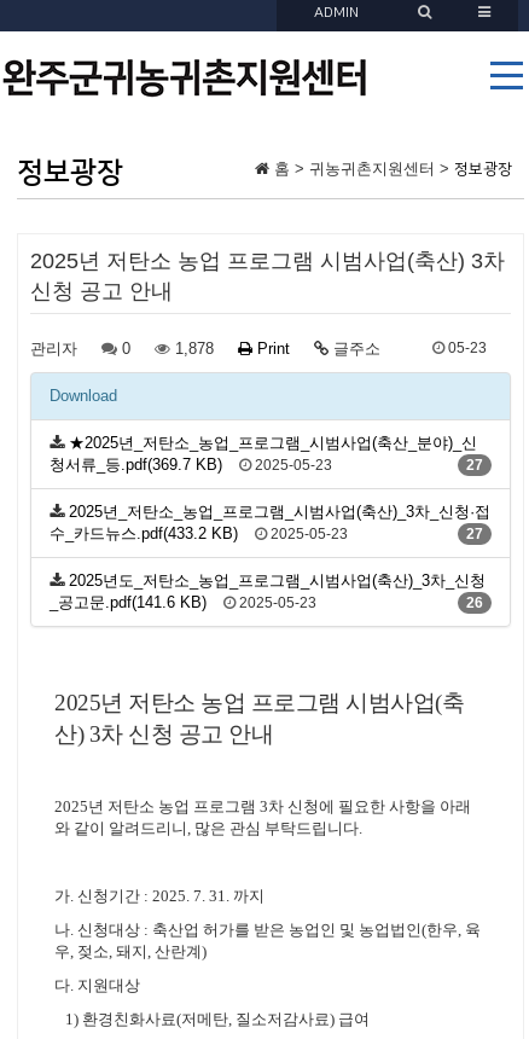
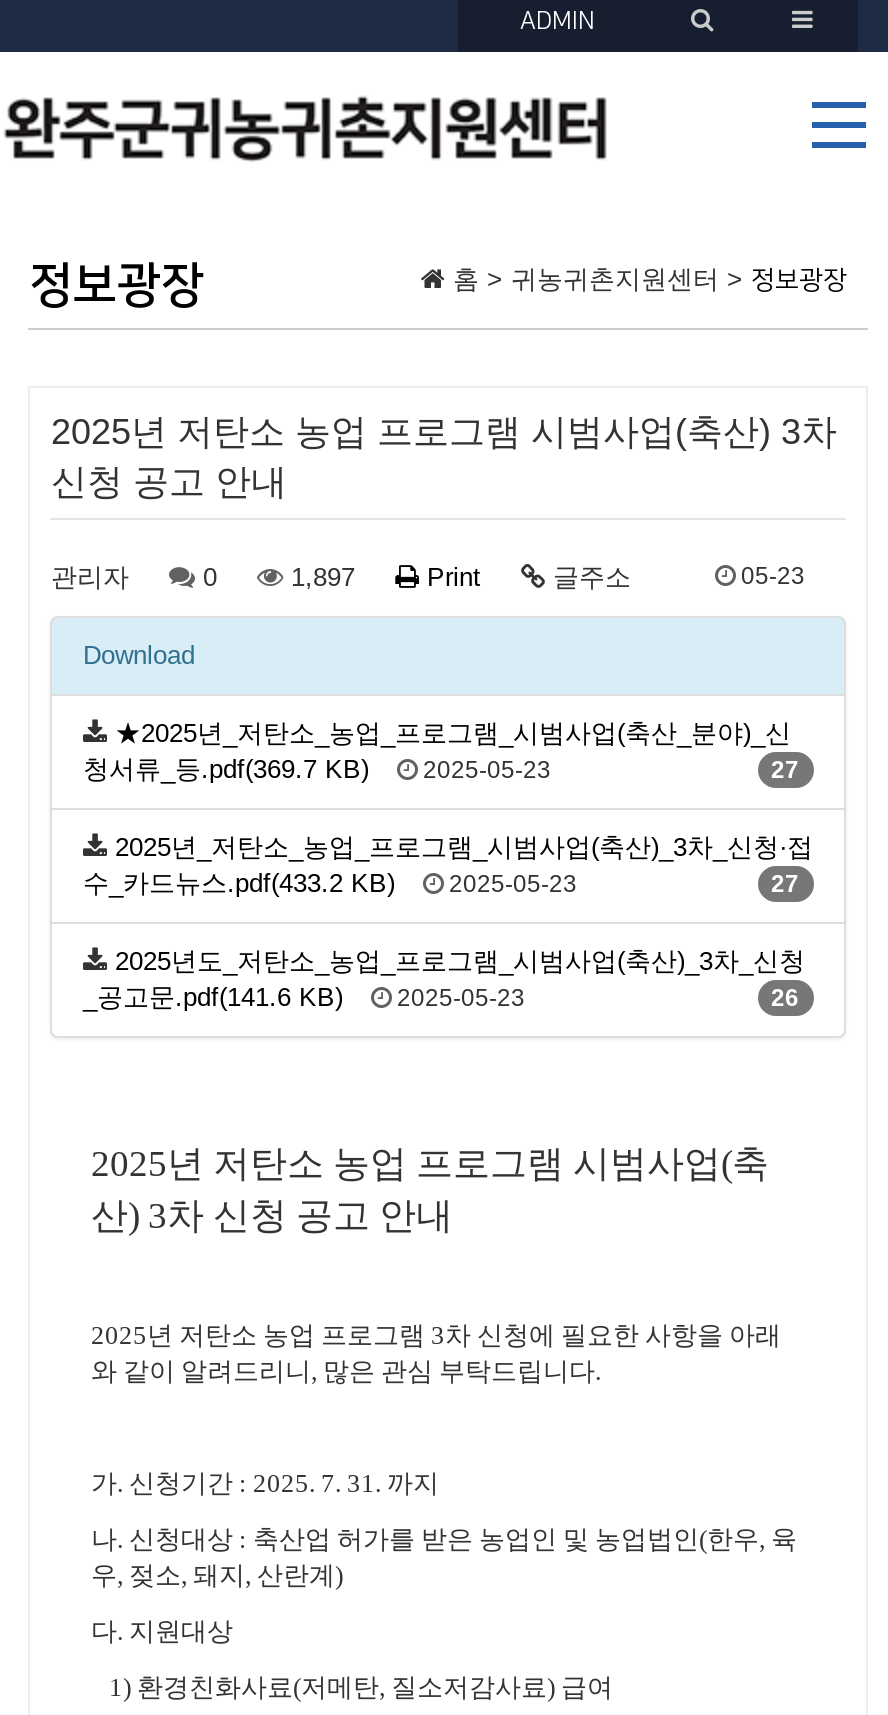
- 1,878
+ 1,897
